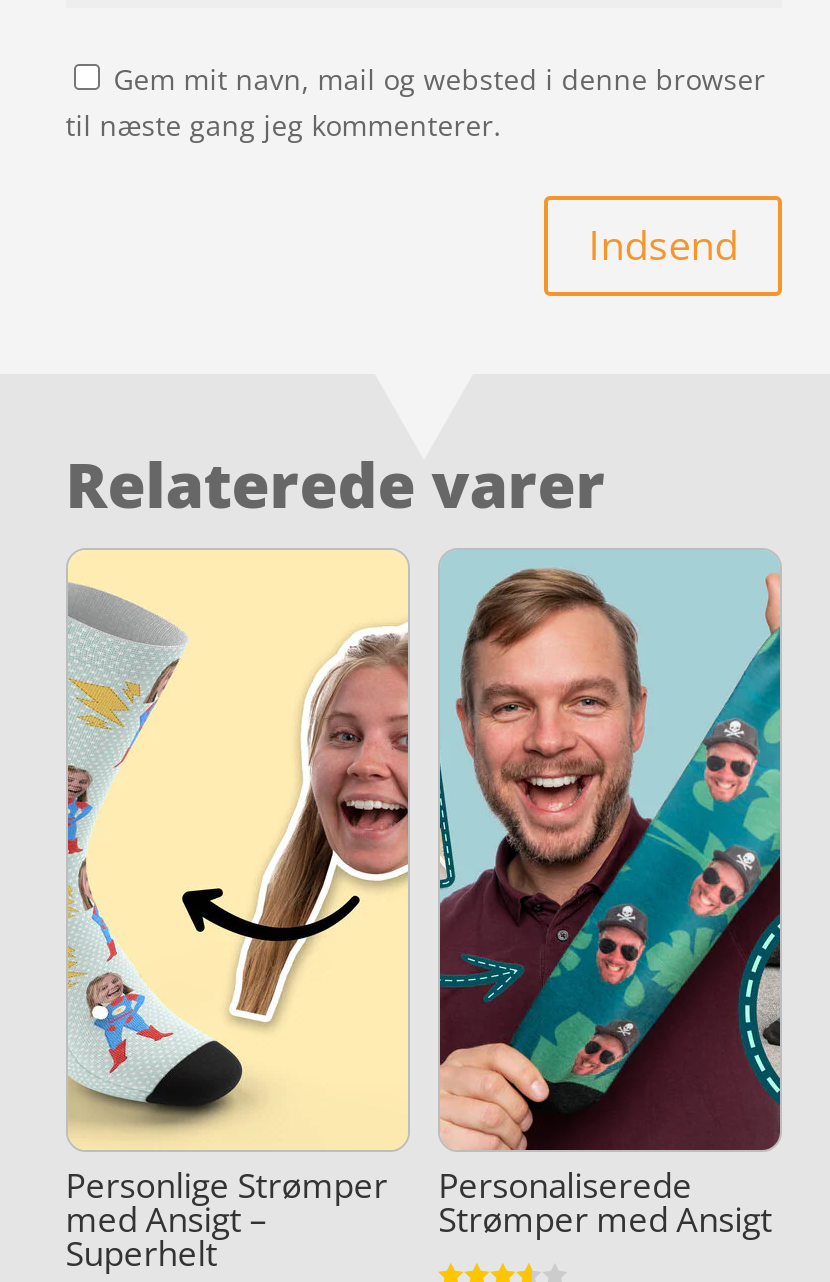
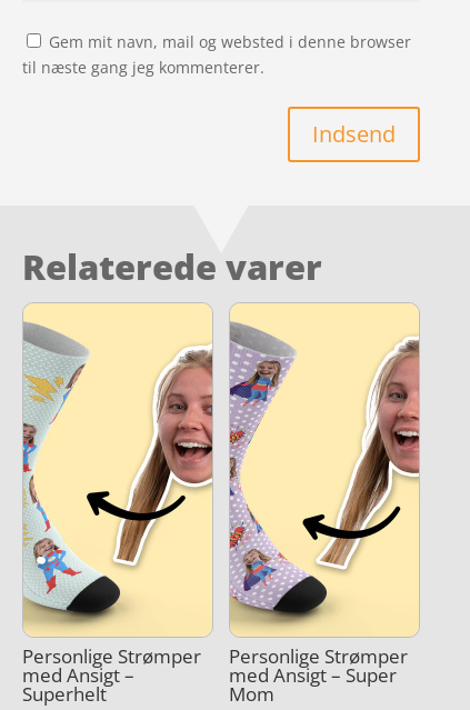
- [image]
- Personaliserede
- Strømper med Ansigt
+ [image]
+ Personlige Strømper
+ med Ansigt – Super
+ Mom
